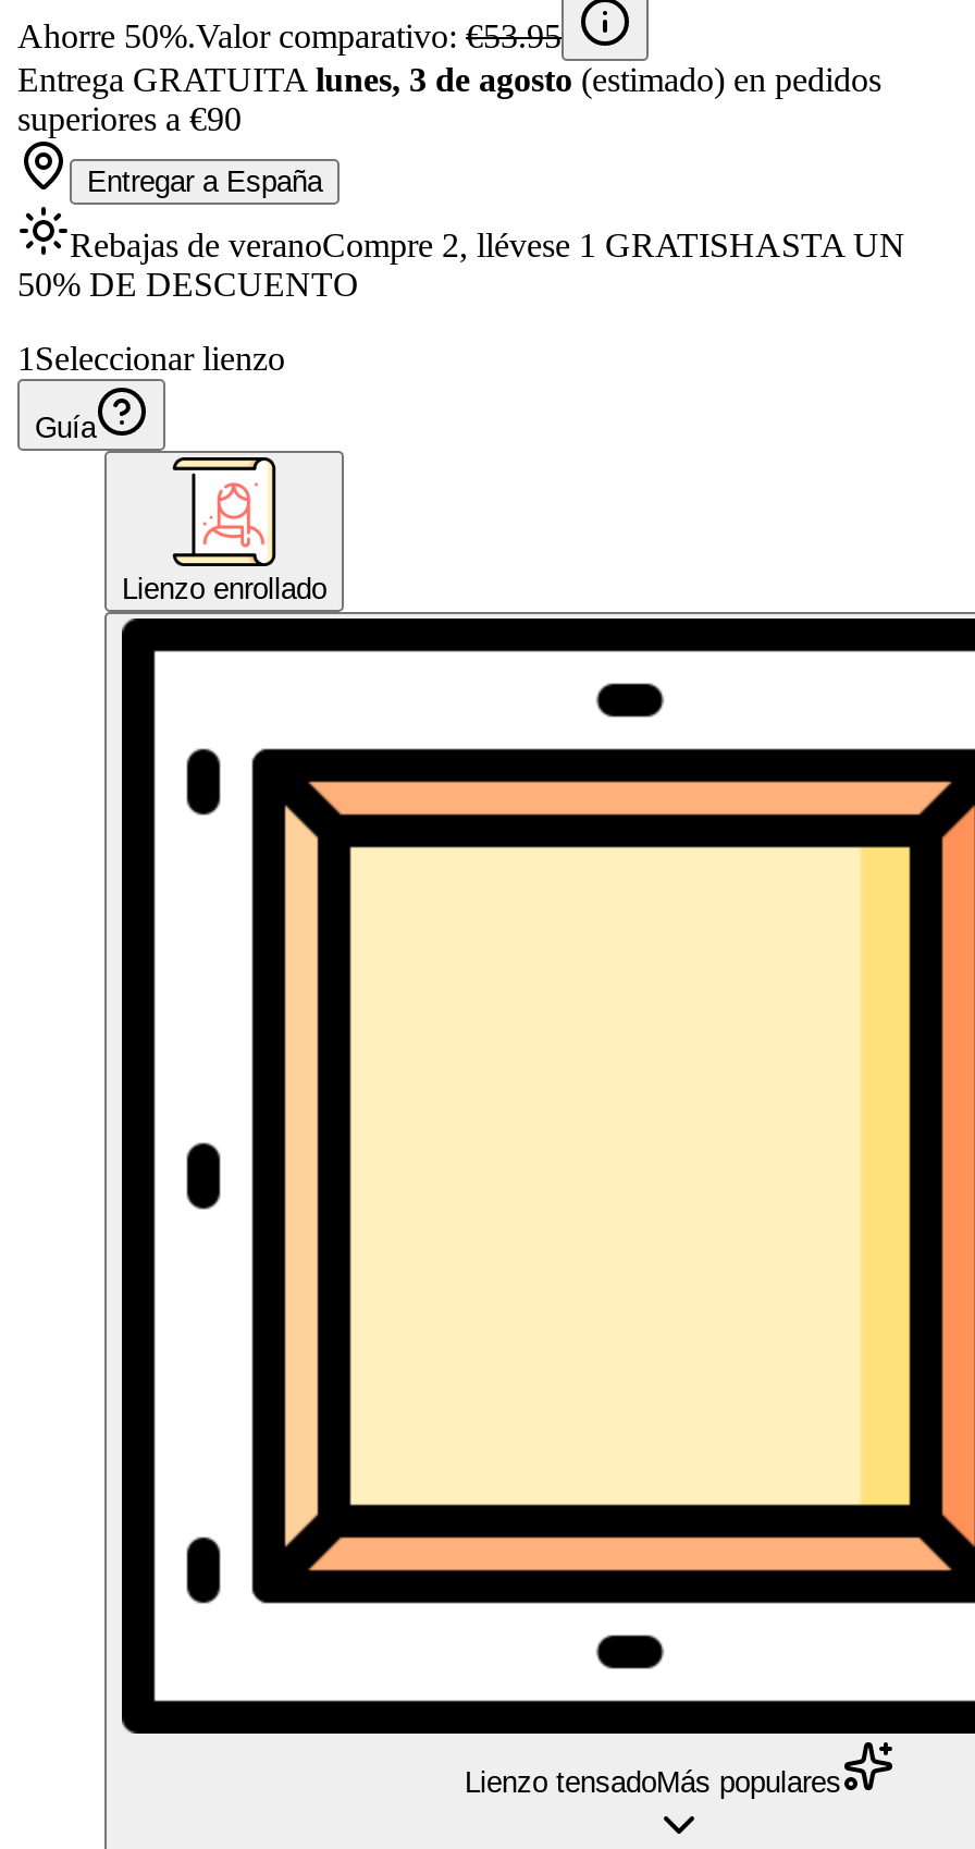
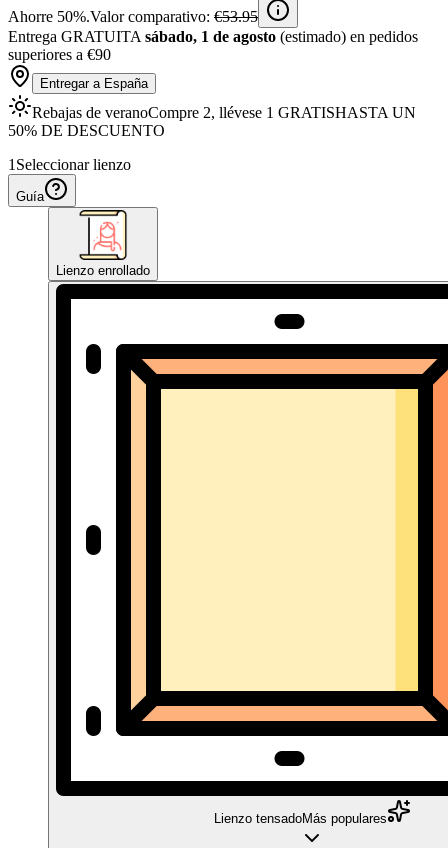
- Entrega GRATUITA lunes, 3 de agosto (estimado) en pedidos
+ Entrega GRATUITA sábado, 1 de agosto (estimado) en pedidos
